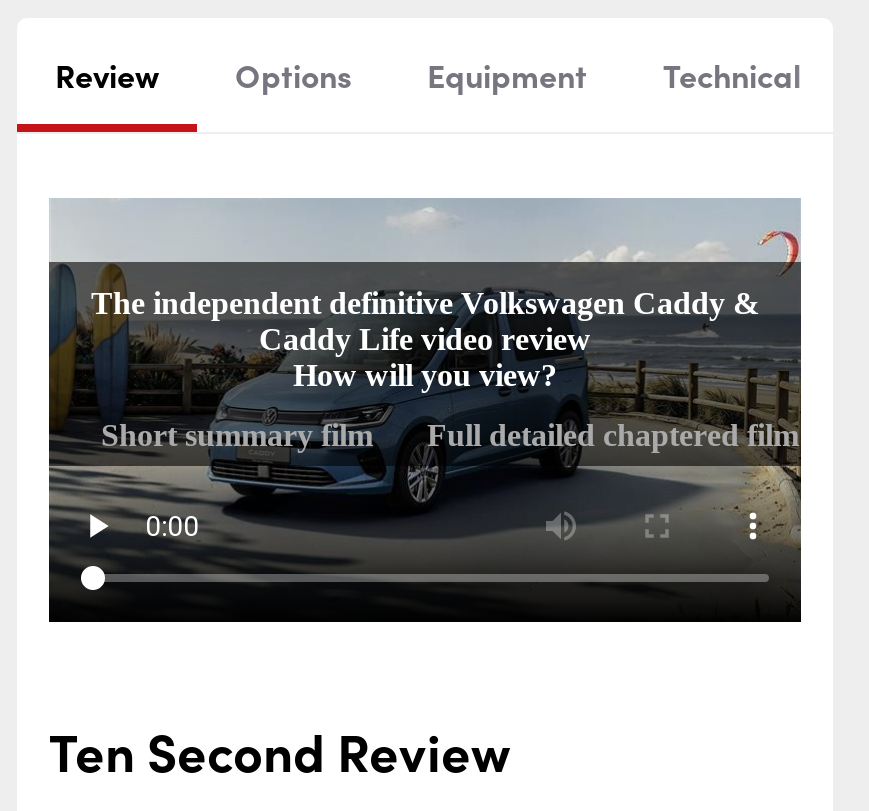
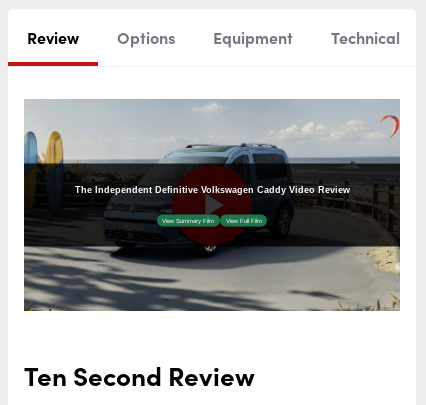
- [image]
+ [image]
